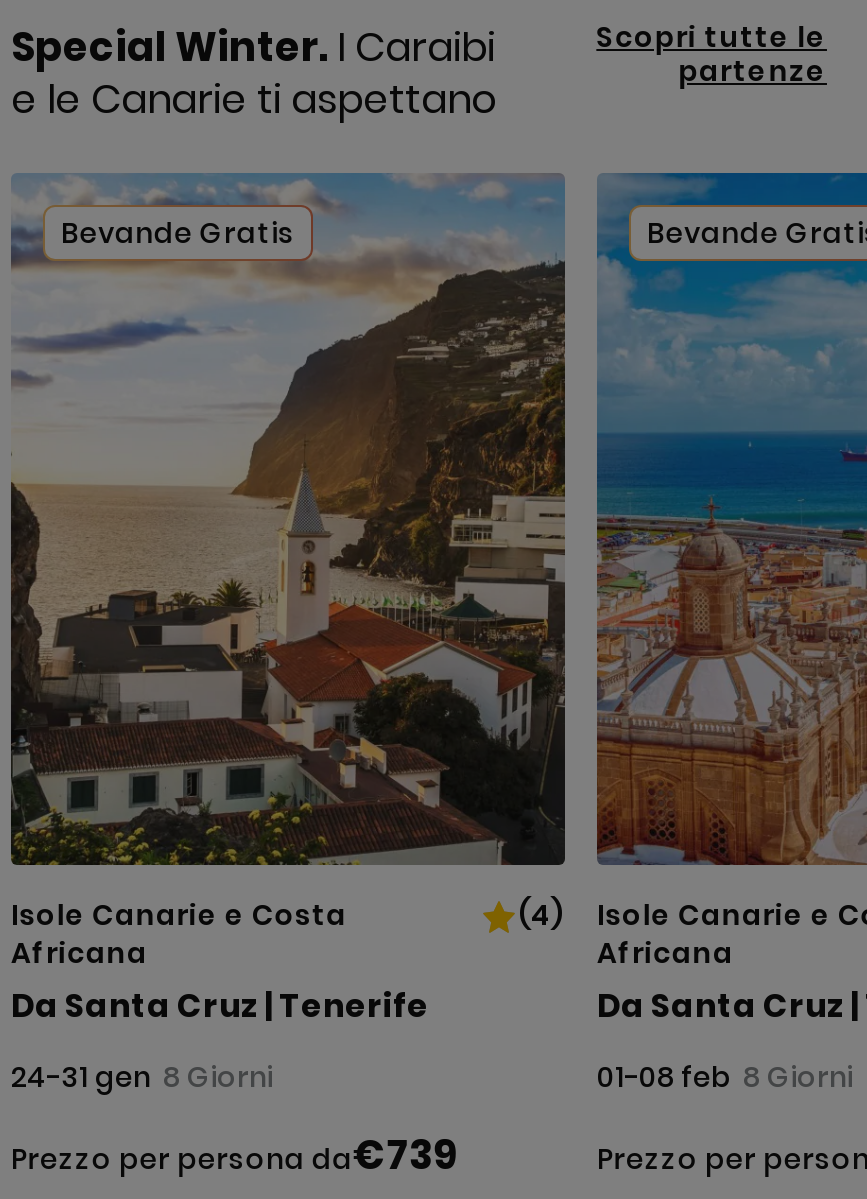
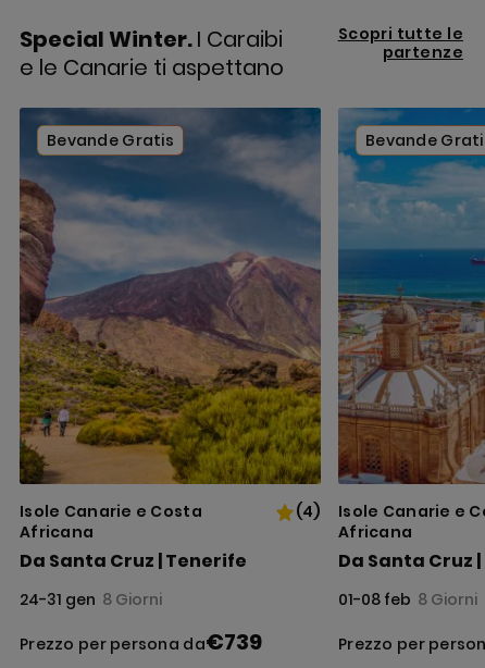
- [image]
+ [image]
